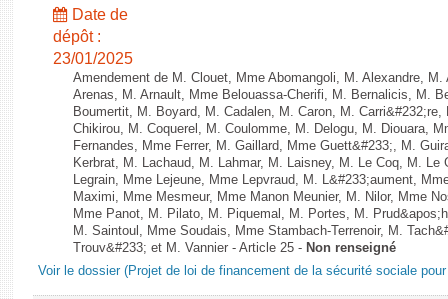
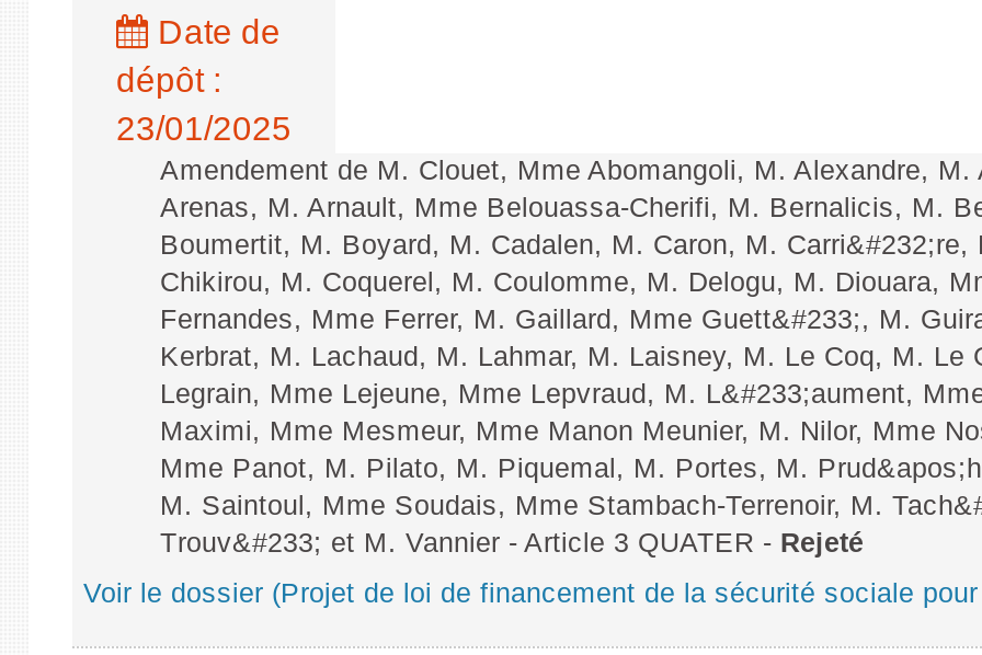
- Trouv&#233; et M. Vannier - Article 25 - Non renseigné
+ Trouv&#233; et M. Vannier - Article 3 QUATER - Rejeté
